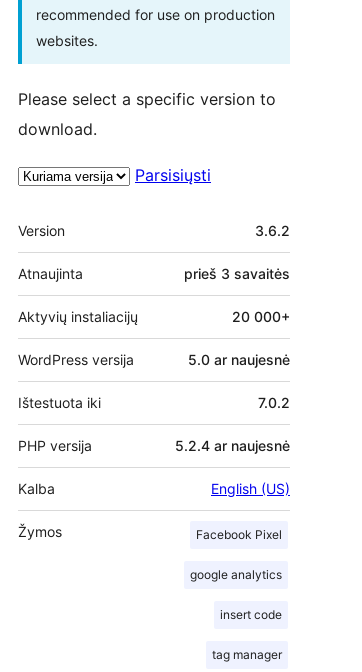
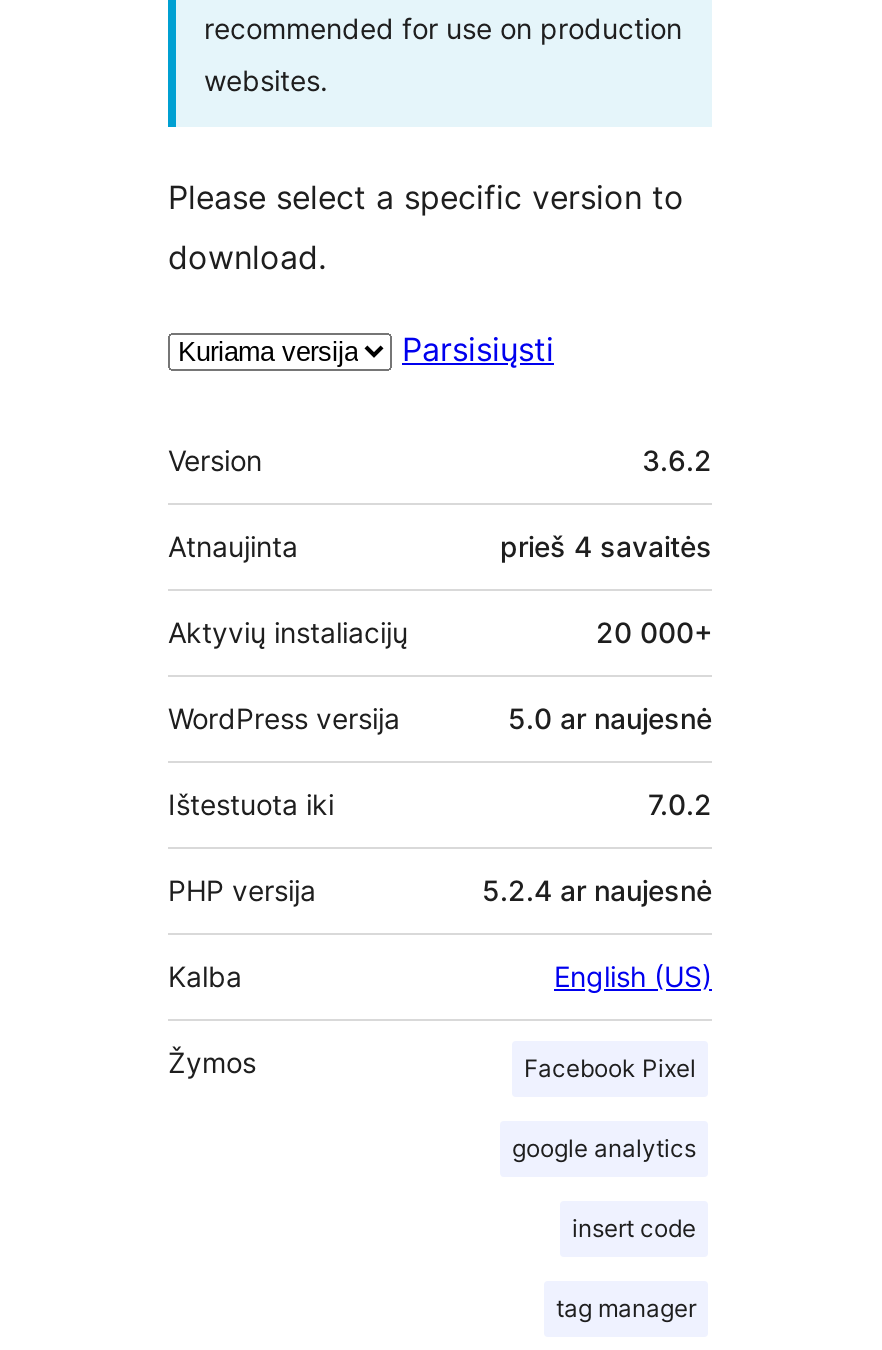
- prieš 3 savaitės
+ prieš 4 savaitės
